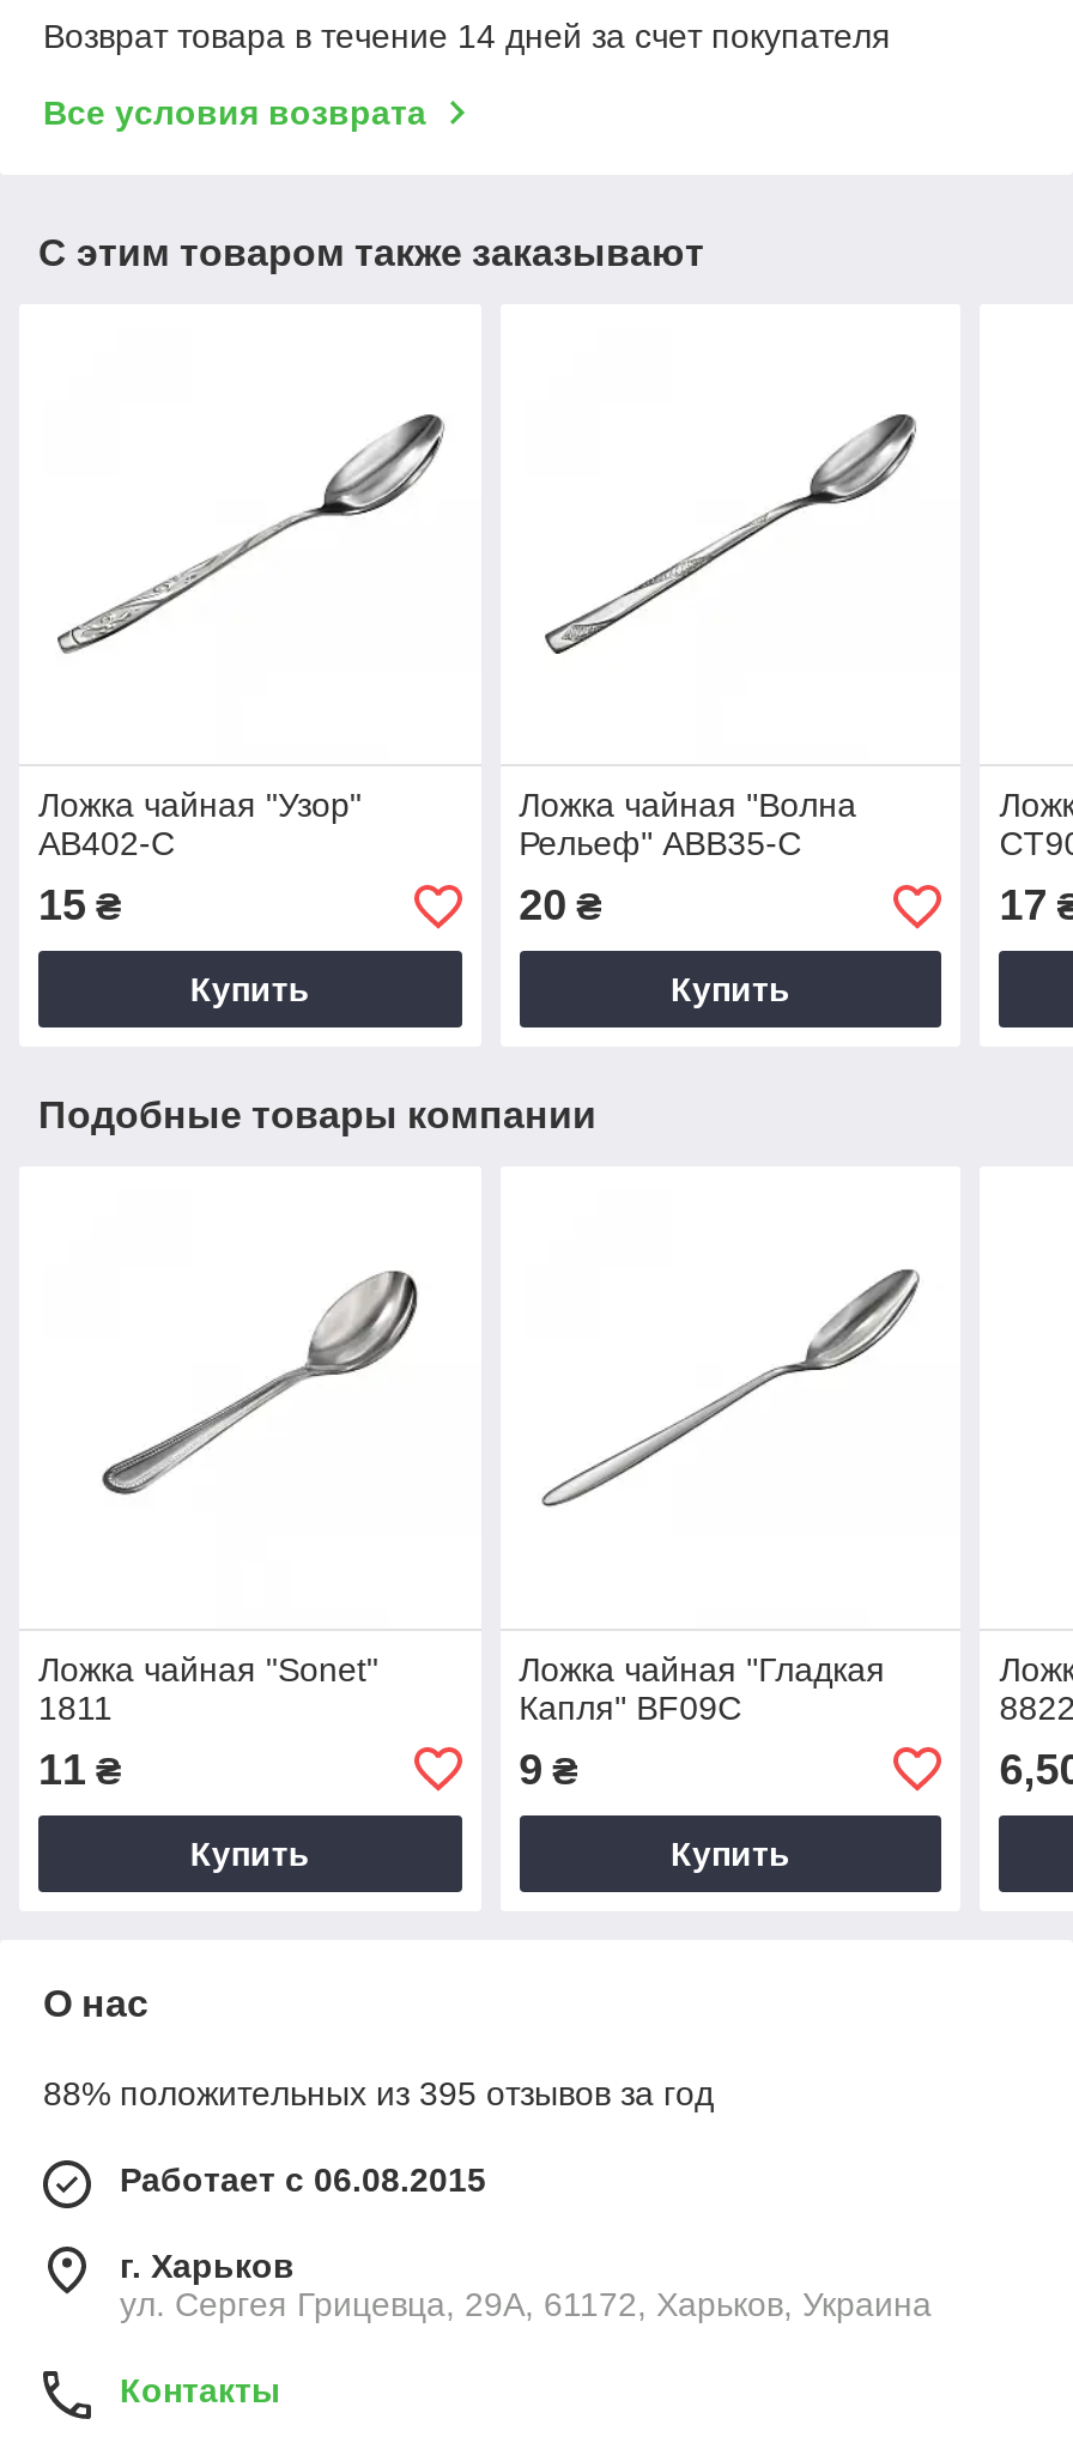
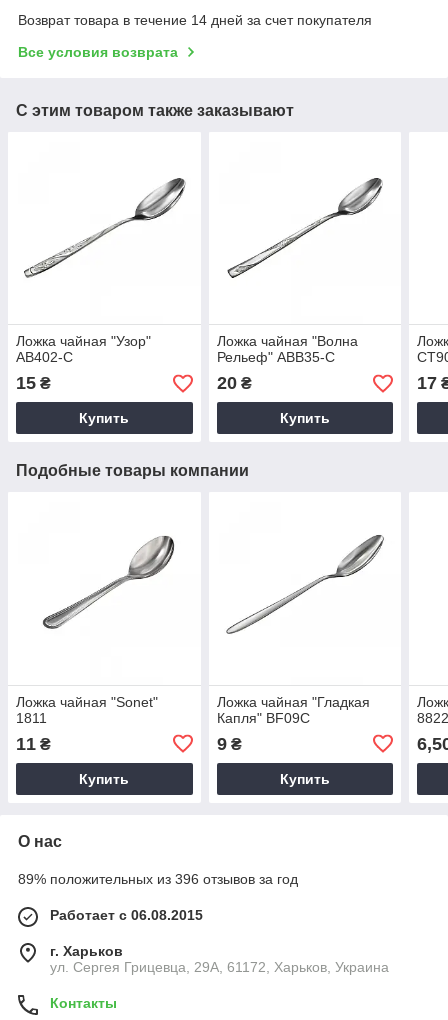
- 88% положительных из 395 отзывов за год
+ 89% положительных из 396 отзывов за год
